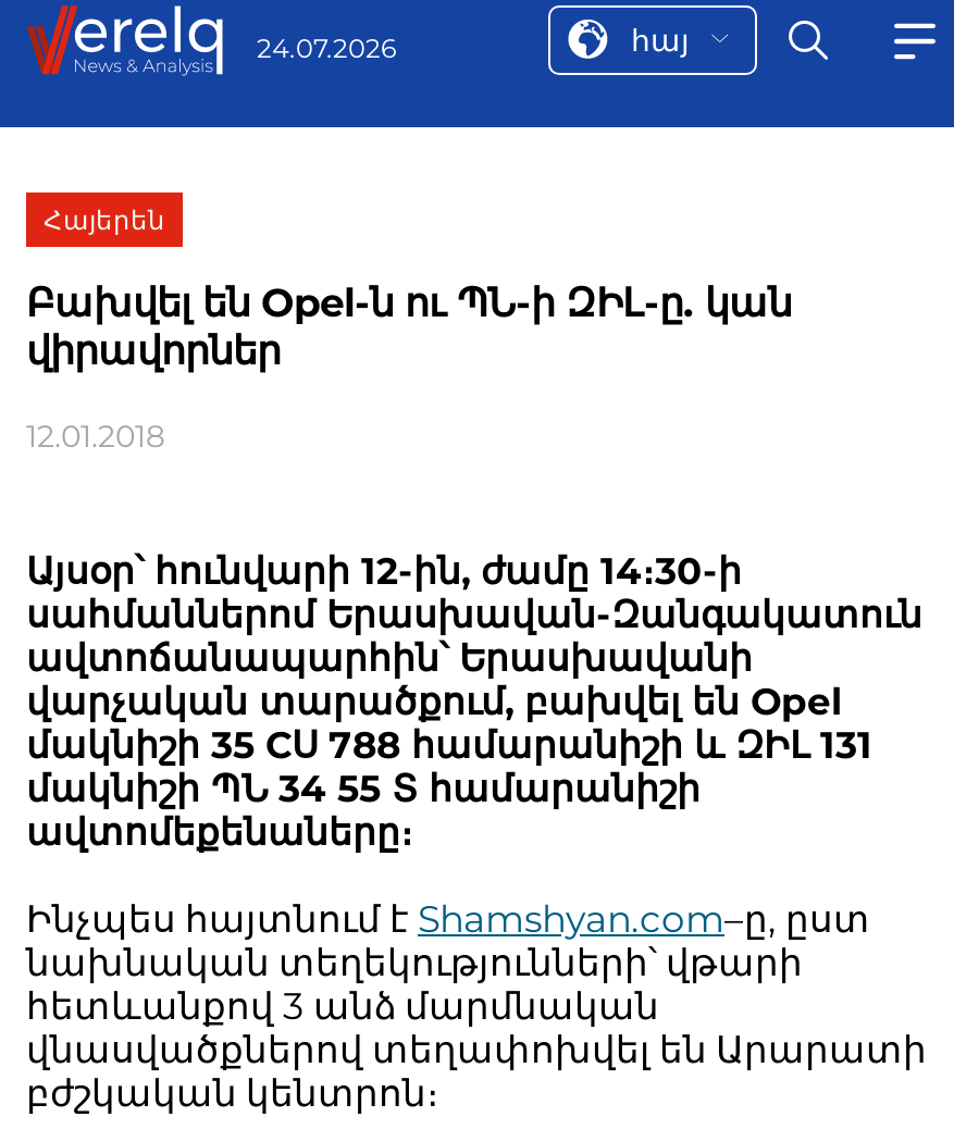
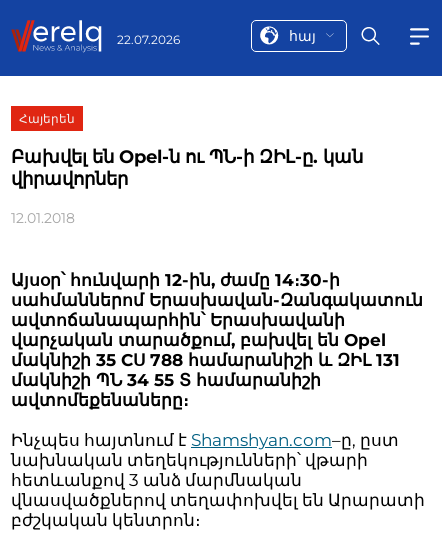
- 24.07.2026
+ 22.07.2026
